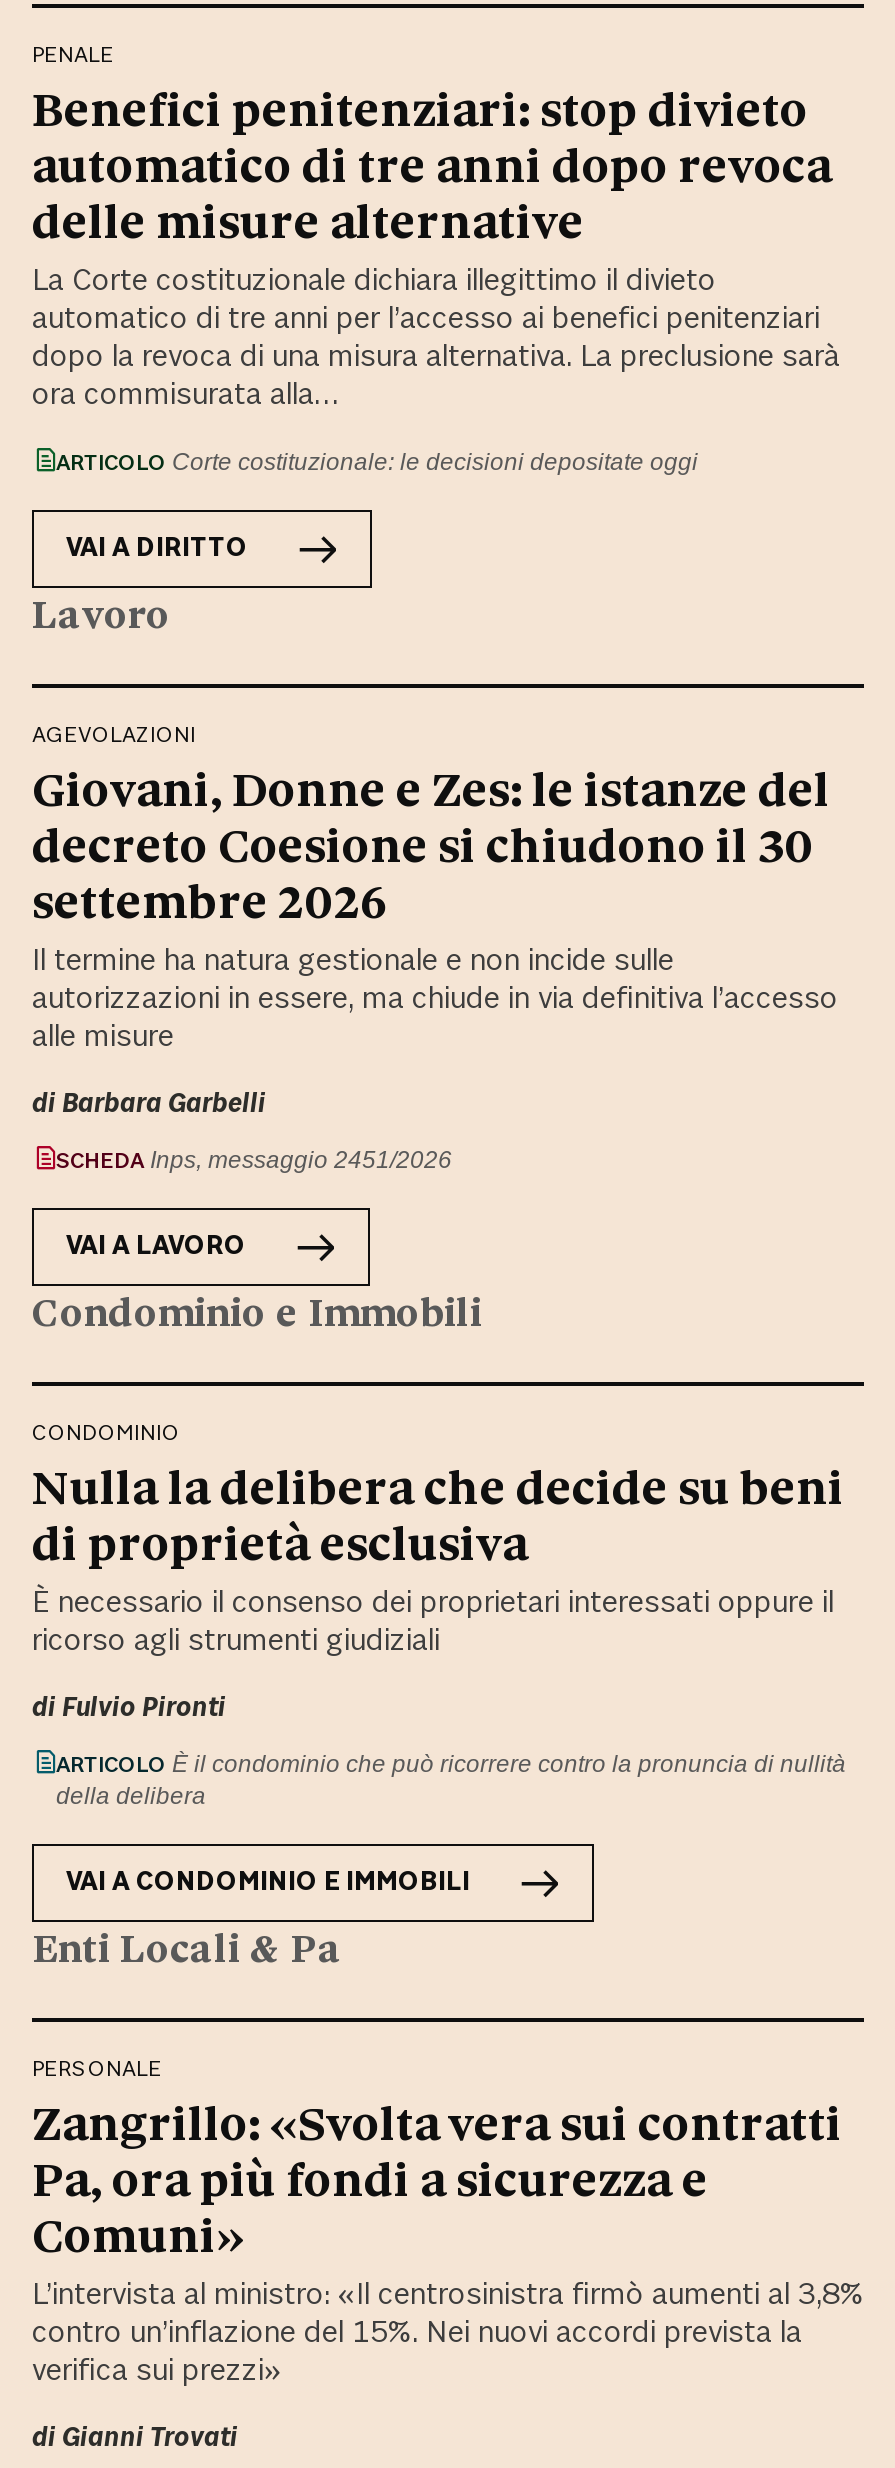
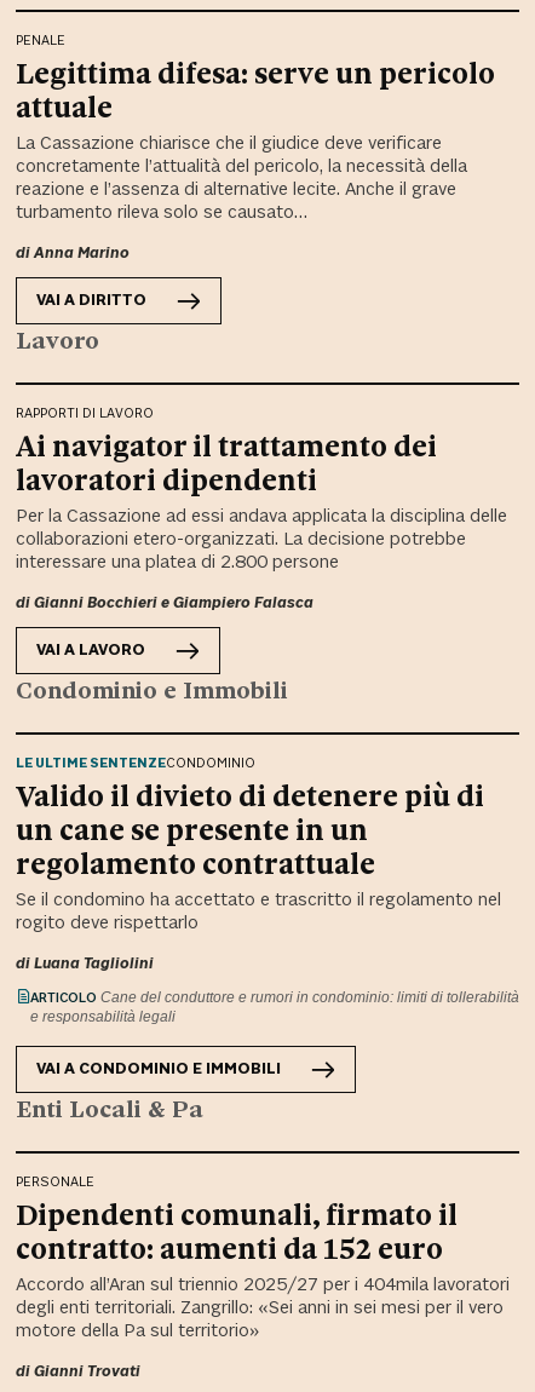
- Benefici penitenziari: stop divieto
- automatico di tre anni dopo revoca
- delle misure alternative
- La Corte costituzionale dichiara illegittimo il divieto
- automatico di tre anni per l’accesso ai benefici penitenziari
- dopo la revoca di una misura alternativa. La preclusione sarà
- ora commisurata alla…
+ Legittima difesa: serve un pericolo
+ attuale
+ La Cassazione chiarisce che il giudice deve verificare
+ concretamente l’attualità del pericolo, la necessità della
+ reazione e l’assenza di alternative lecite. Anche il grave
+ turbamento rileva solo se causato…

- ARTICOLO Corte costituzionale: le decisioni depositate oggi
+ di Anna Marino

- AGEVOLAZIONI
- Giovani, Donne e Zes: le istanze del
- decreto Coesione si chiudono il 30
- settembre 2026
- Il termine ha natura gestionale e non incide sulle
- autorizzazioni in essere, ma chiude in via definitiva l’accesso
- alle misure
- di Barbara Garbelli
- SCHEDA Inps, messaggio 2451/2026
+ RAPPORTI DI LAVORO
+ Ai navigator il trattamento dei
+ lavoratori dipendenti
+ Per la Cassazione ad essi andava applicata la disciplina delle
+ collaborazioni etero-organizzati. La decisione potrebbe
+ interessare una platea di 2.800 persone
+ di Gianni Bocchieri e Giampiero Falasca

- CONDOMINIO
- Nulla la delibera che decide su beni
- di proprietà esclusiva
- È necessario il consenso dei proprietari interessati oppure il
- ricorso agli strumenti giudiziali
+ LE ULTIME SENTENZECONDOMINIO
+ Valido il divieto di detenere più di
+ un cane se presente in un
+ regolamento contrattuale
+ Se il condomino ha accettato e trascritto il regolamento nel
+ rogito deve rispettarlo

- di Fulvio Pironti
+ di Luana Tagliolini

- ARTICOLO È il condominio che può ricorrere contro la pronuncia di nullità
- della delibera
+ ARTICOLO Cane del conduttore e rumori in condominio: limiti di tollerabilità
+ e responsabilità legali

- Zangrillo: «Svolta vera sui contratti
- Pa, ora più fondi a sicurezza e
- Comuni»
- L’intervista al ministro: «Il centrosinistra firmò aumenti al 3,8%
- contro un’inflazione del 15%. Nei nuovi accordi prevista la
- verifica sui prezzi»
+ Dipendenti comunali, firmato il
+ contratto: aumenti da 152 euro
+ Accordo all’Aran sul triennio 2025/27 per i 404mila lavoratori
+ degli enti territoriali. Zangrillo: «Sei anni in sei mesi per il vero
+ motore della Pa sul territorio»
